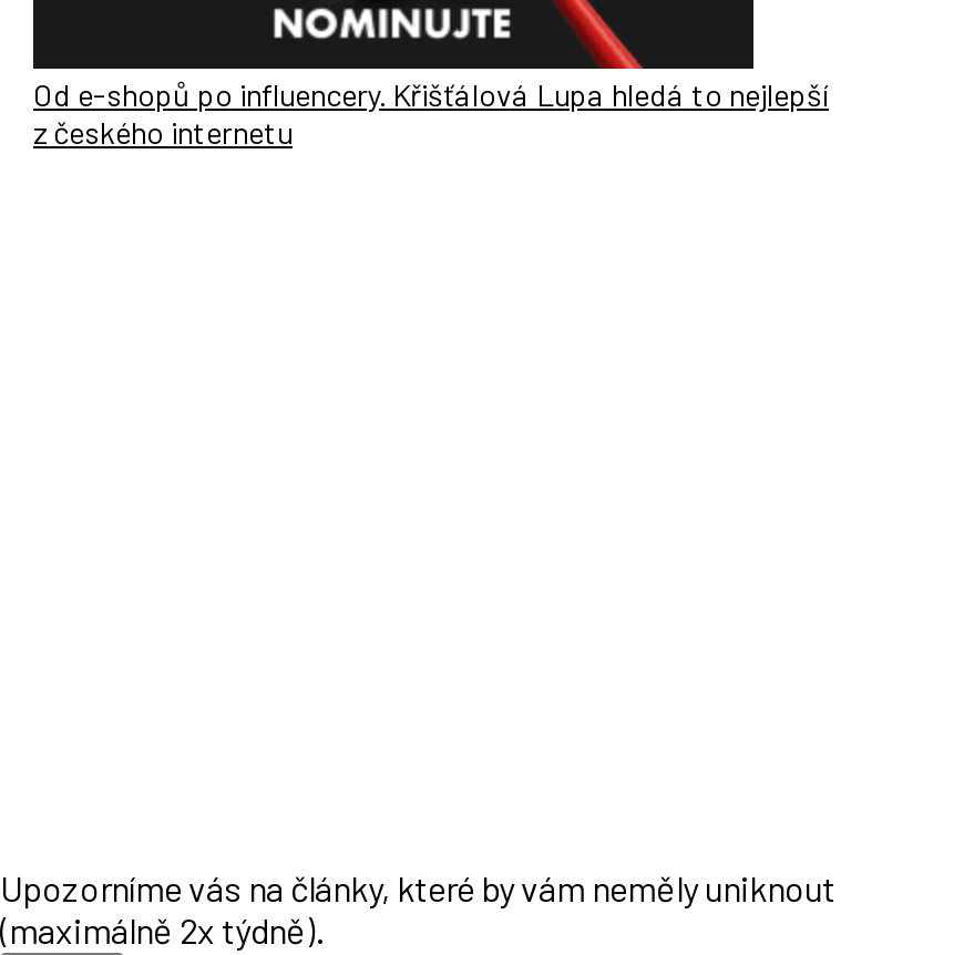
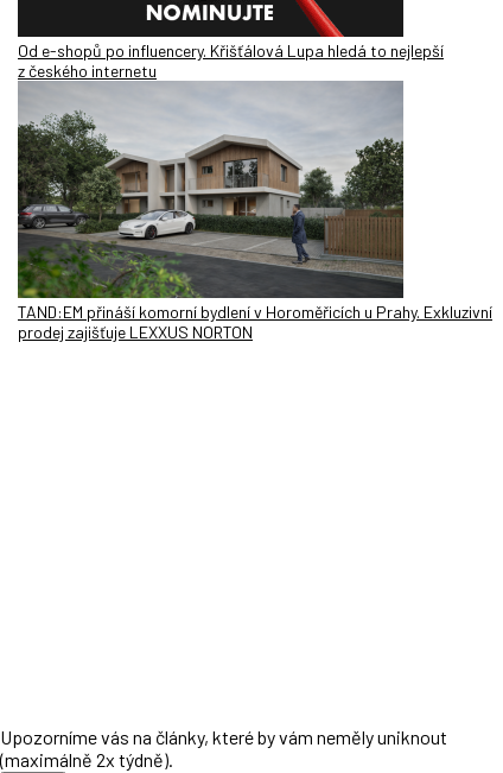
+ [image]
+ TAND:EM přináší komorní bydlení v Horoměřicích u Prahy. Exkluzivní
+ prodej zajišťuje LEXXUS NORTON
